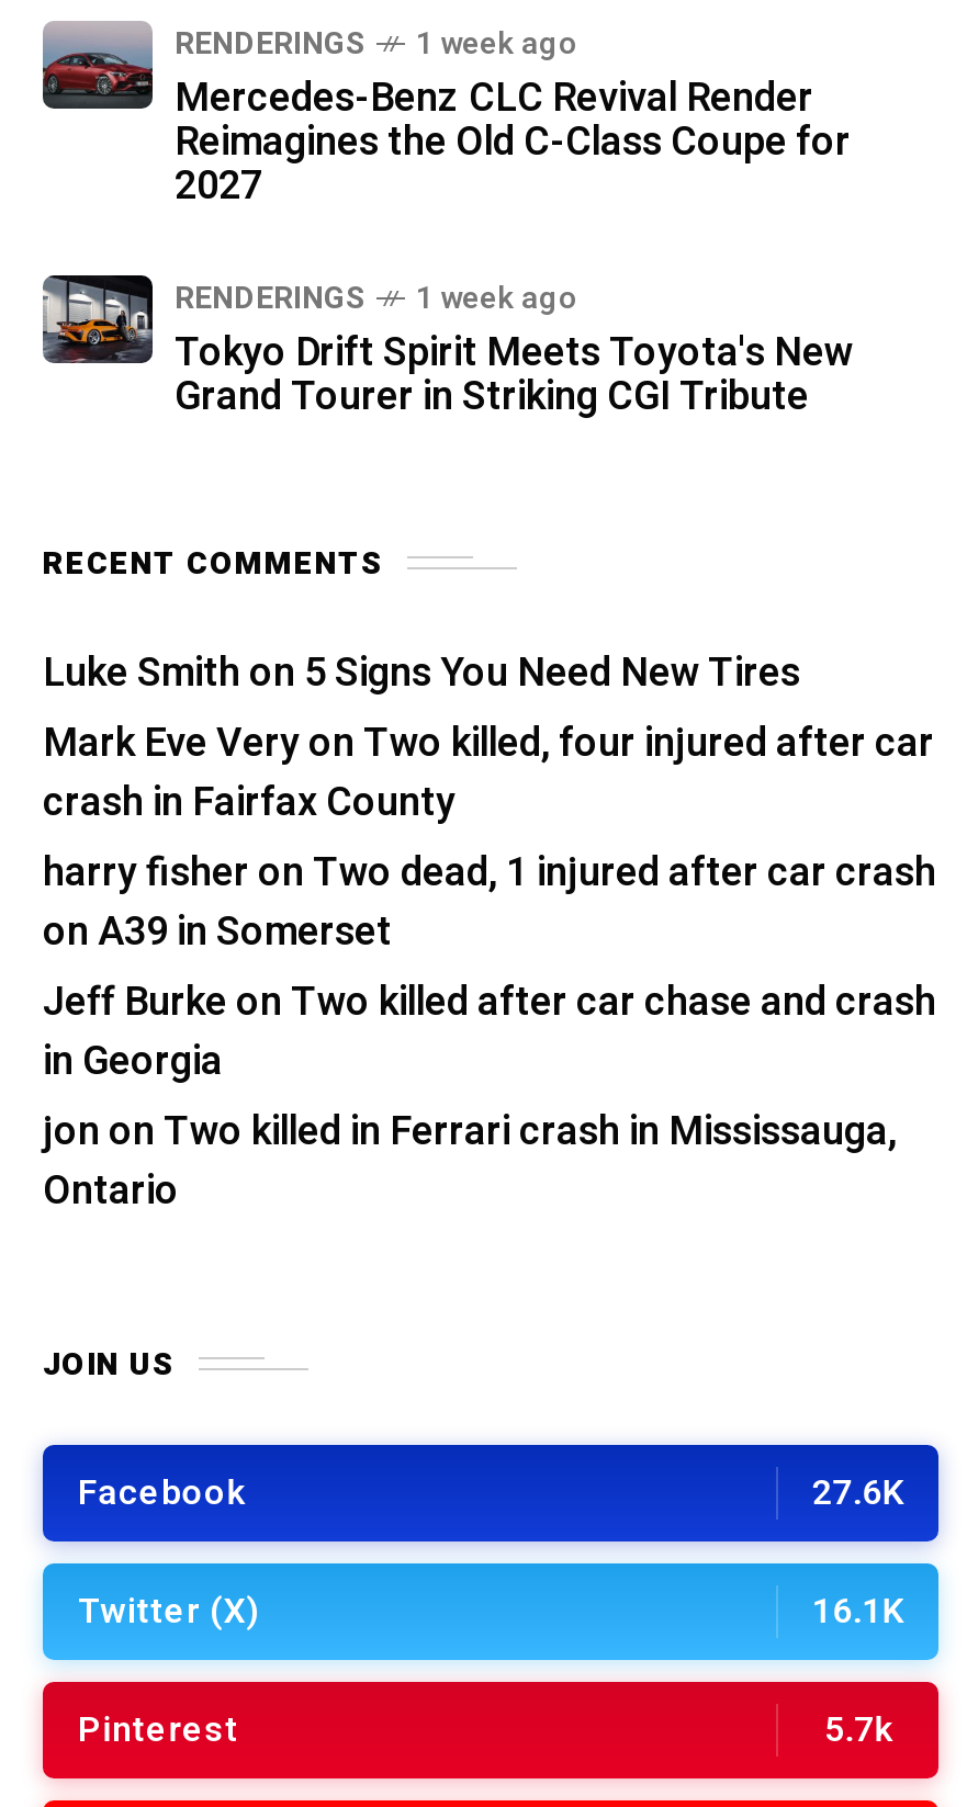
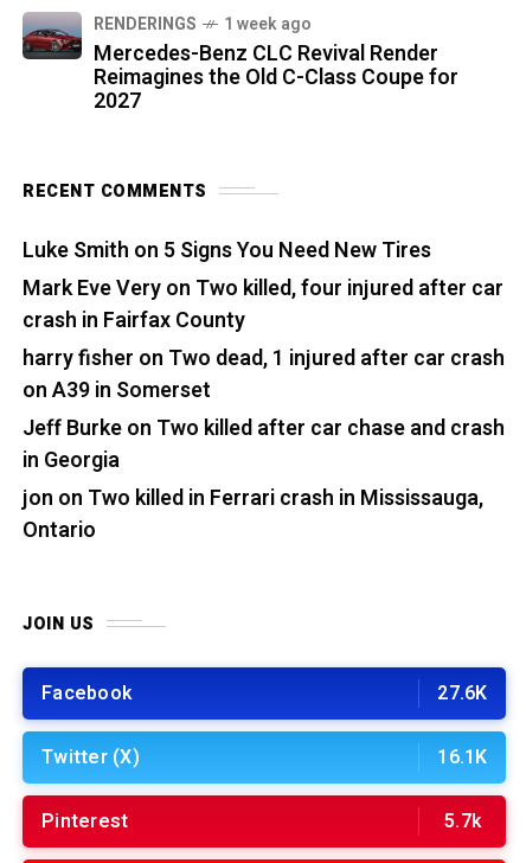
- [image]
- RENDERINGS
- 1 week ago
- Tokyo Drift Spirit Meets Toyota's New
- Grand Tourer in Striking CGI Tribute
